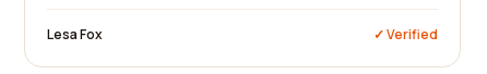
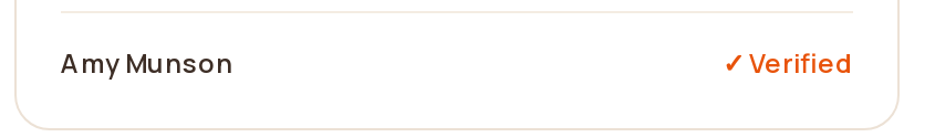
- Lesa Fox
+ Amy Munson
